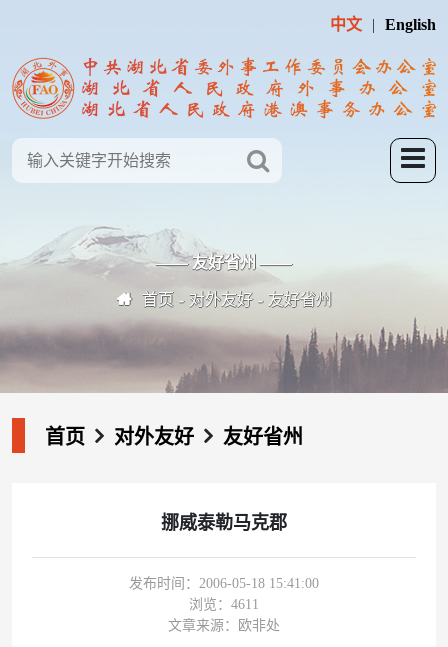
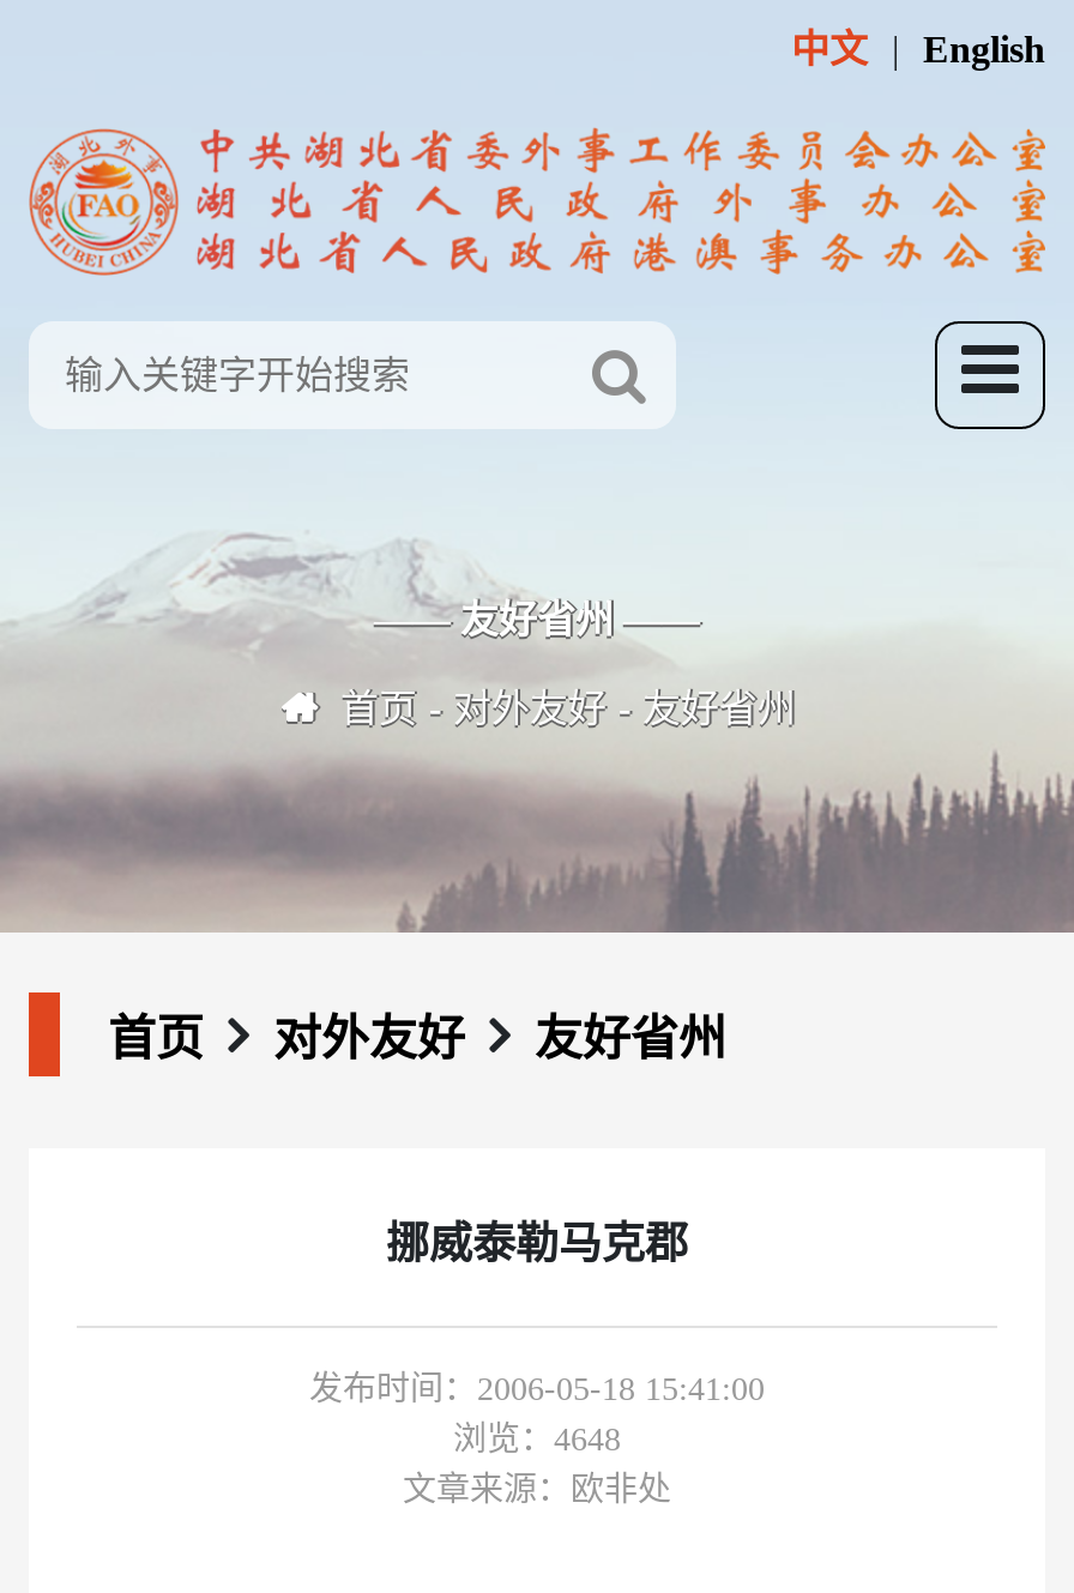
- 浏览：4611
+ 浏览：4648
